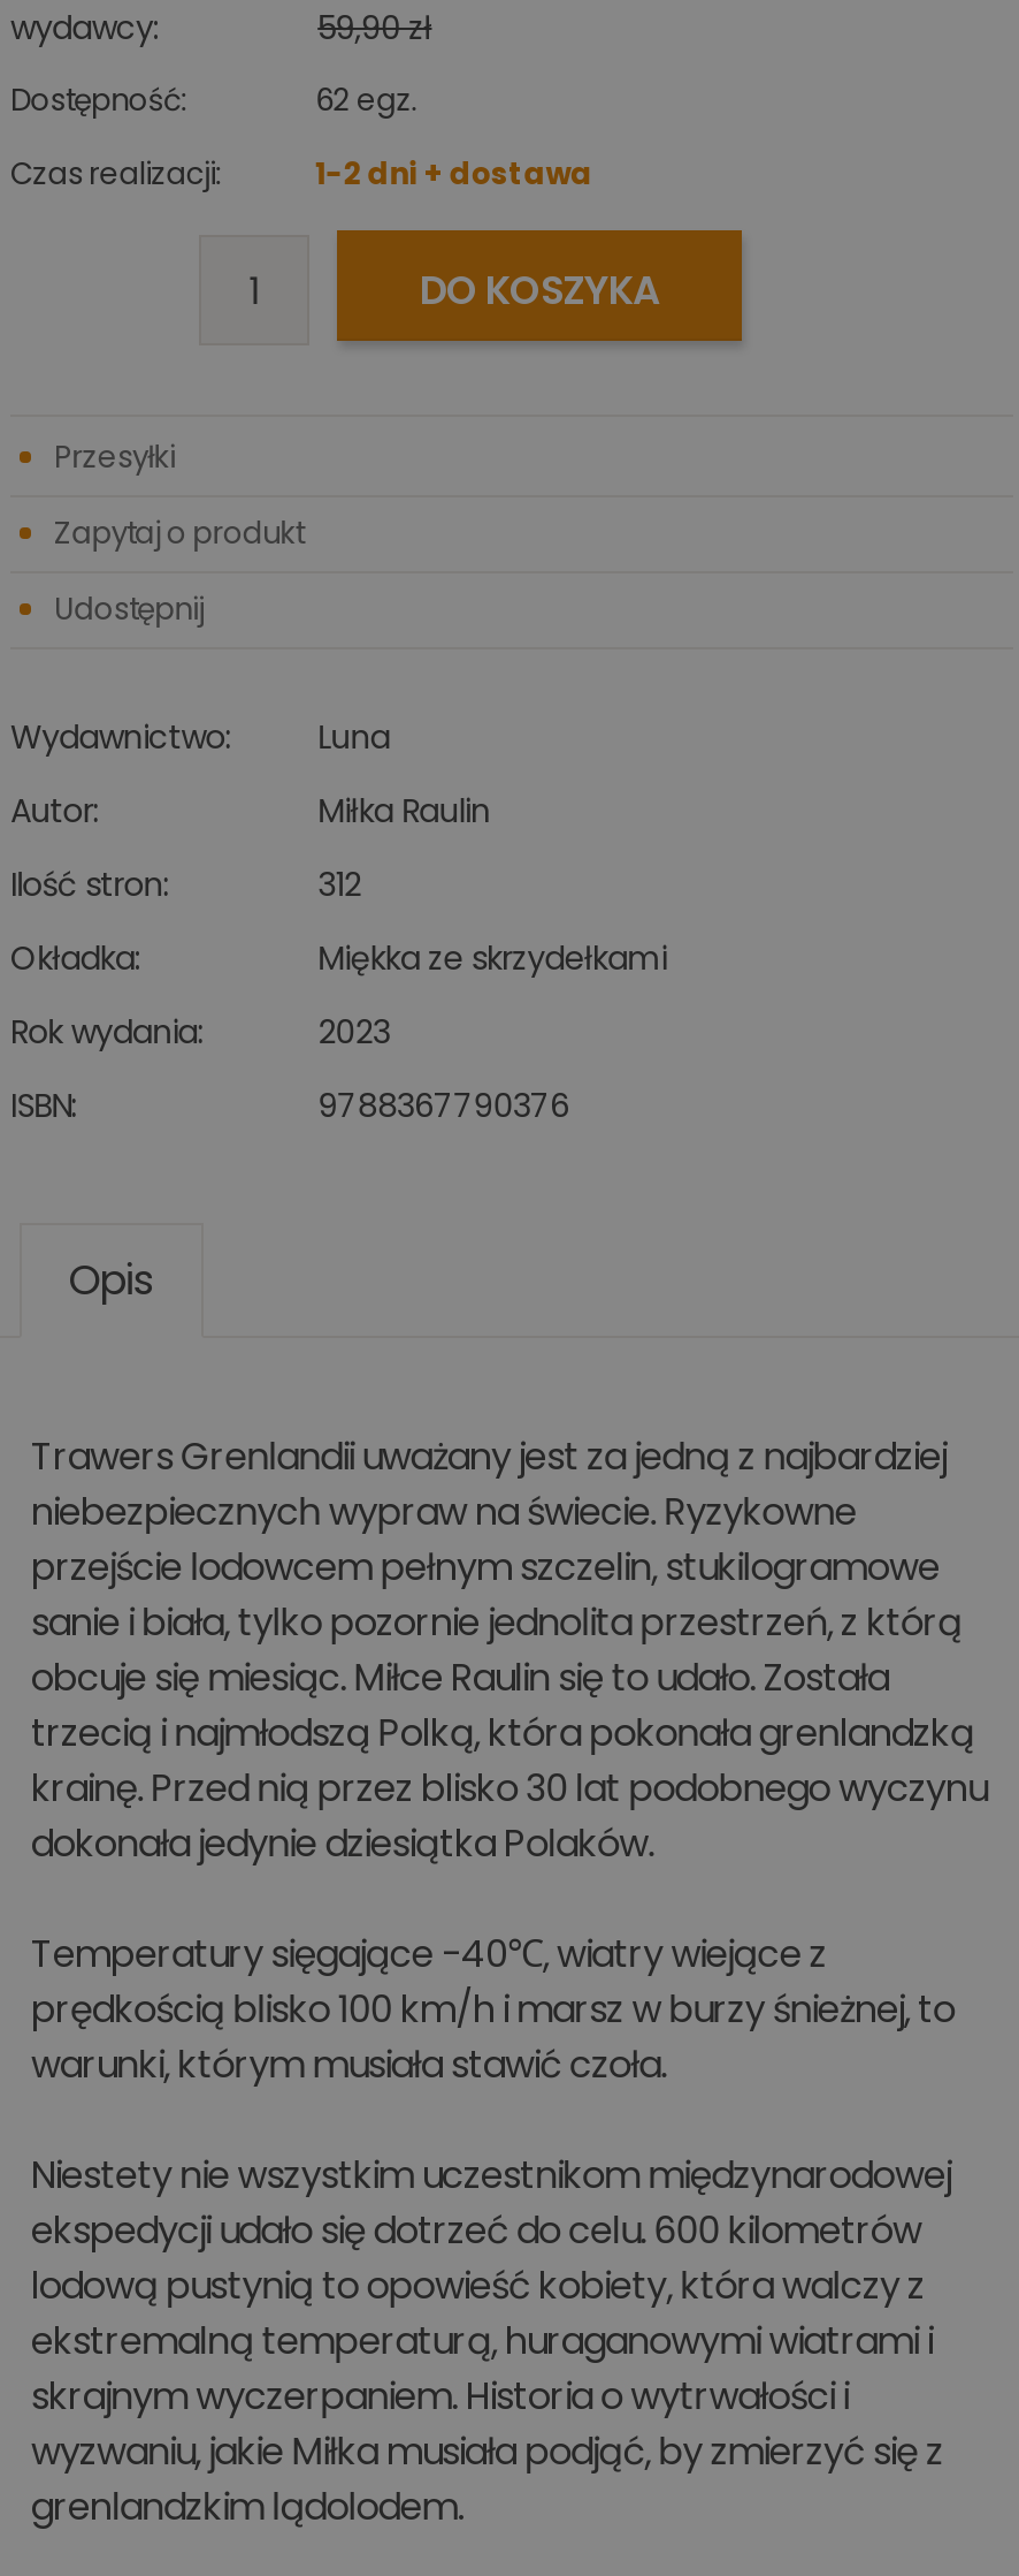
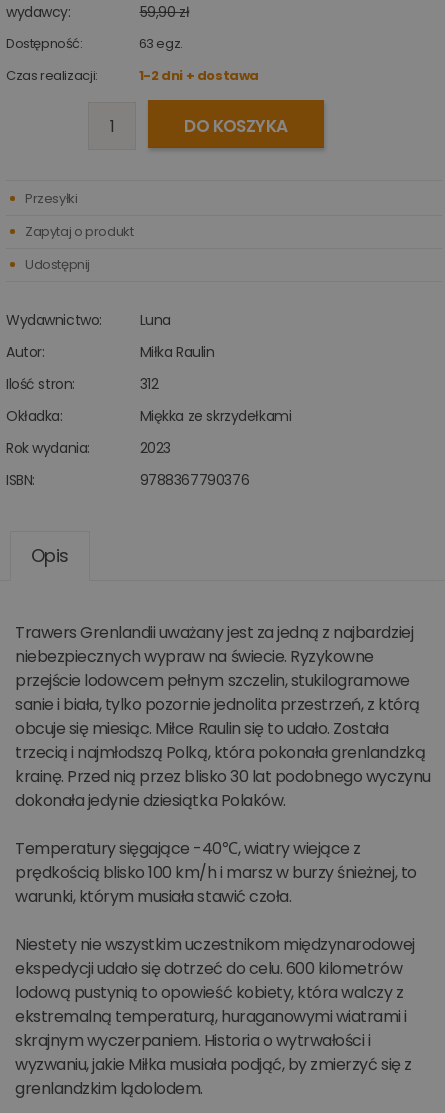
- 62 egz.
+ 63 egz.
